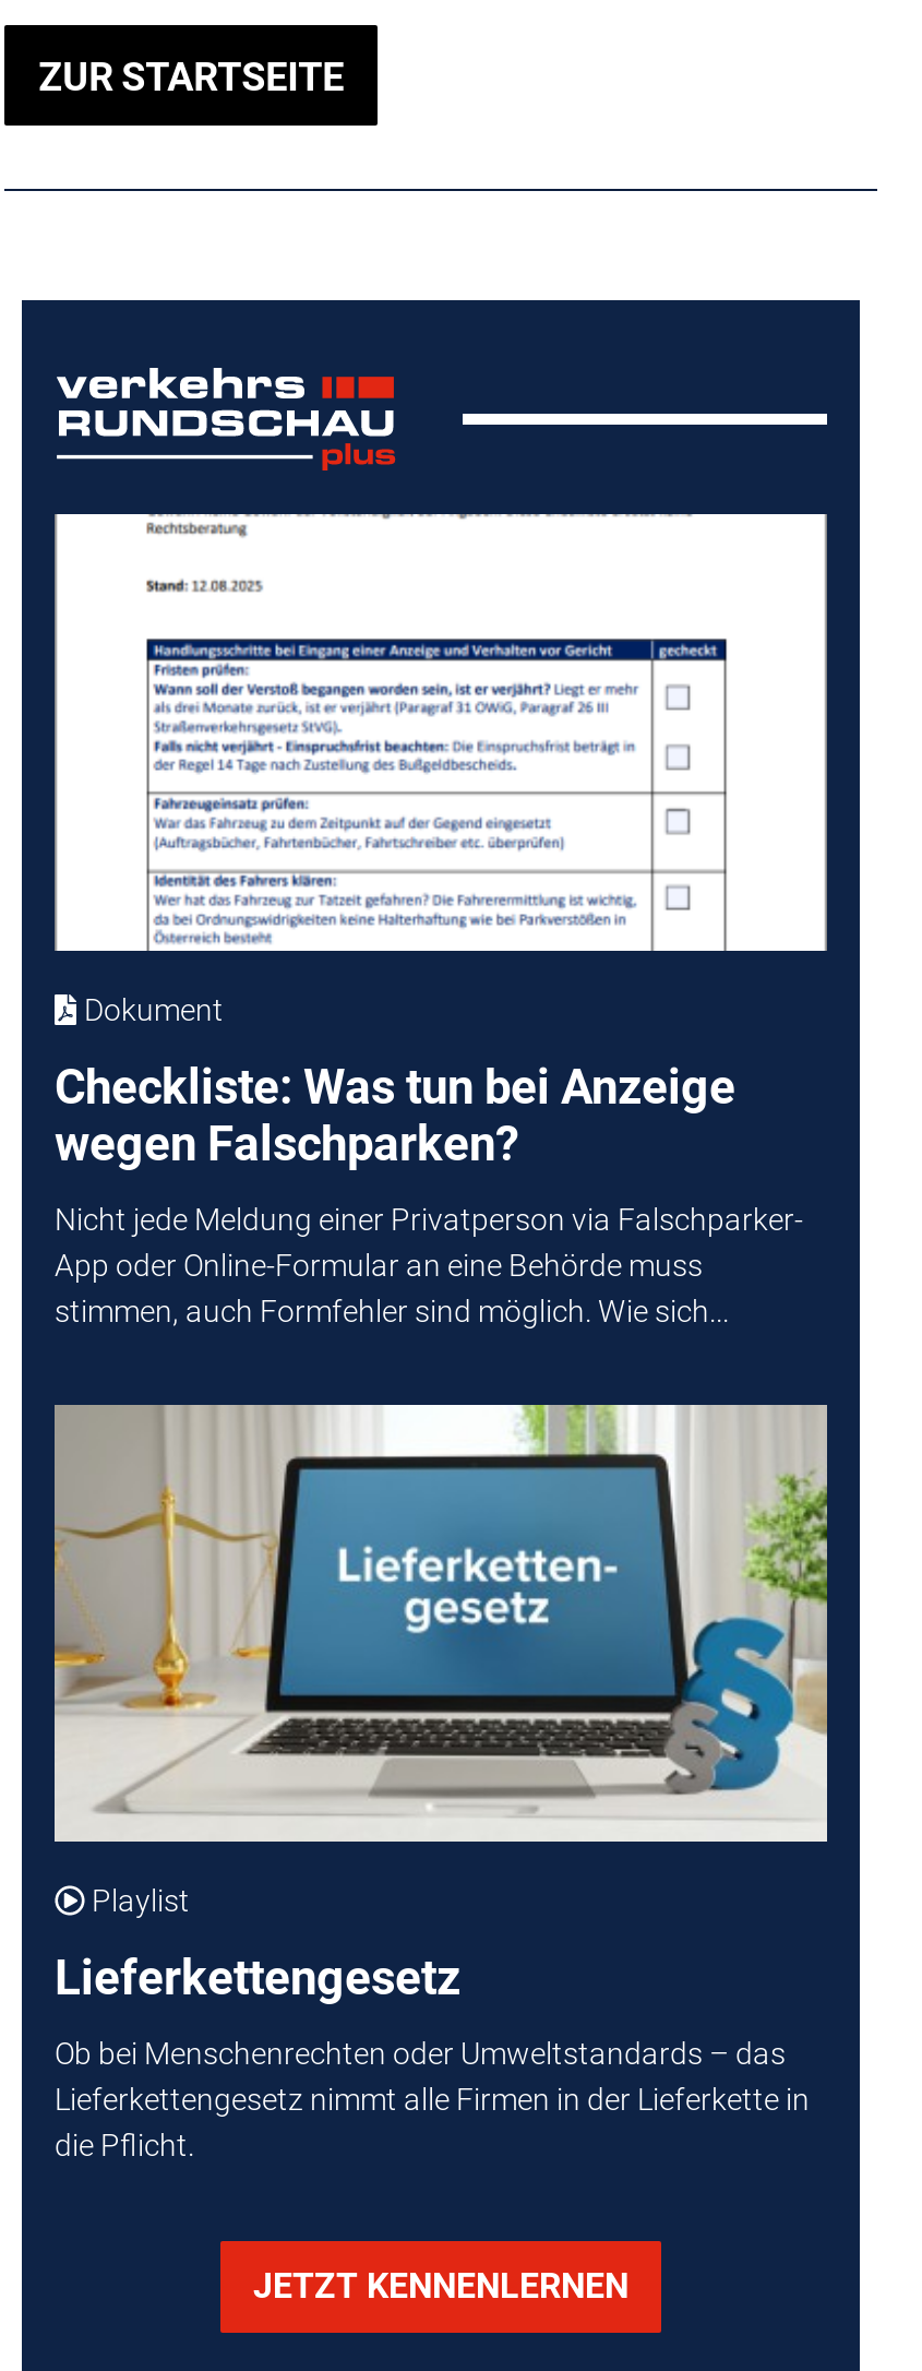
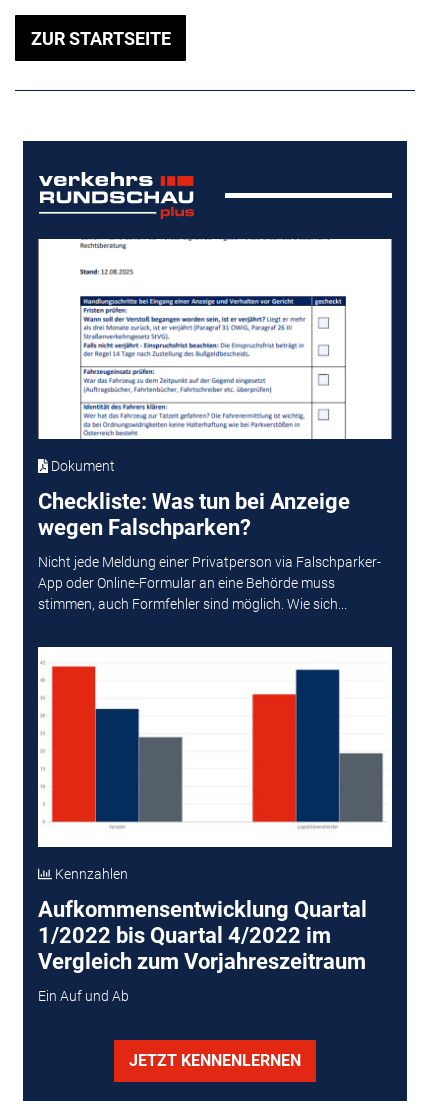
- [image]
- Playlist
+ [image]
+ Kennzahlen

- Lieferkettengesetz
+ Aufkommensentwicklung Quartal
+ 1/2022 bis Quartal 4/2022 im
+ Vergleich zum Vorjahreszeitraum

- Ob bei Menschenrechten oder Umweltstandards – das
- Lieferkettengesetz nimmt alle Firmen in der Lieferkette in
- die Pflicht.
+ Ein Auf und Ab
